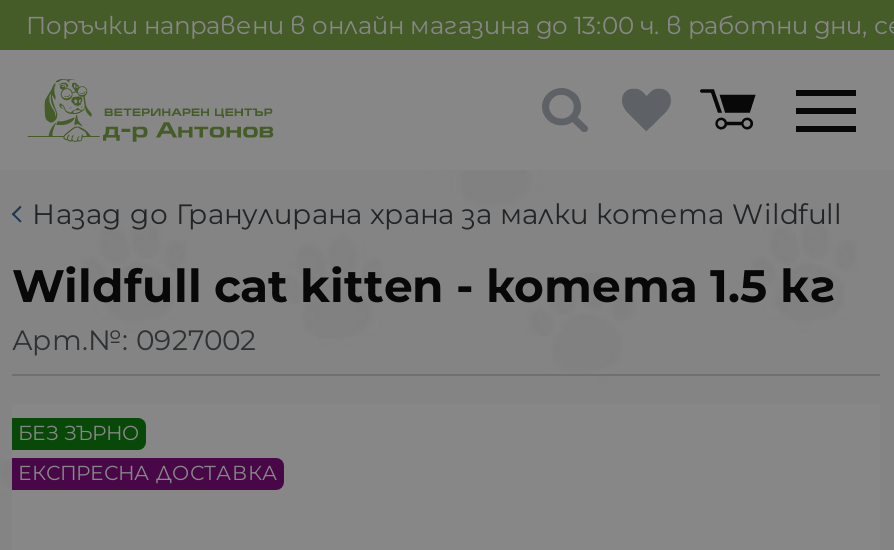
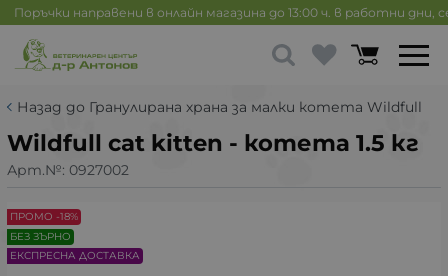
+ ПРОМО -18%
